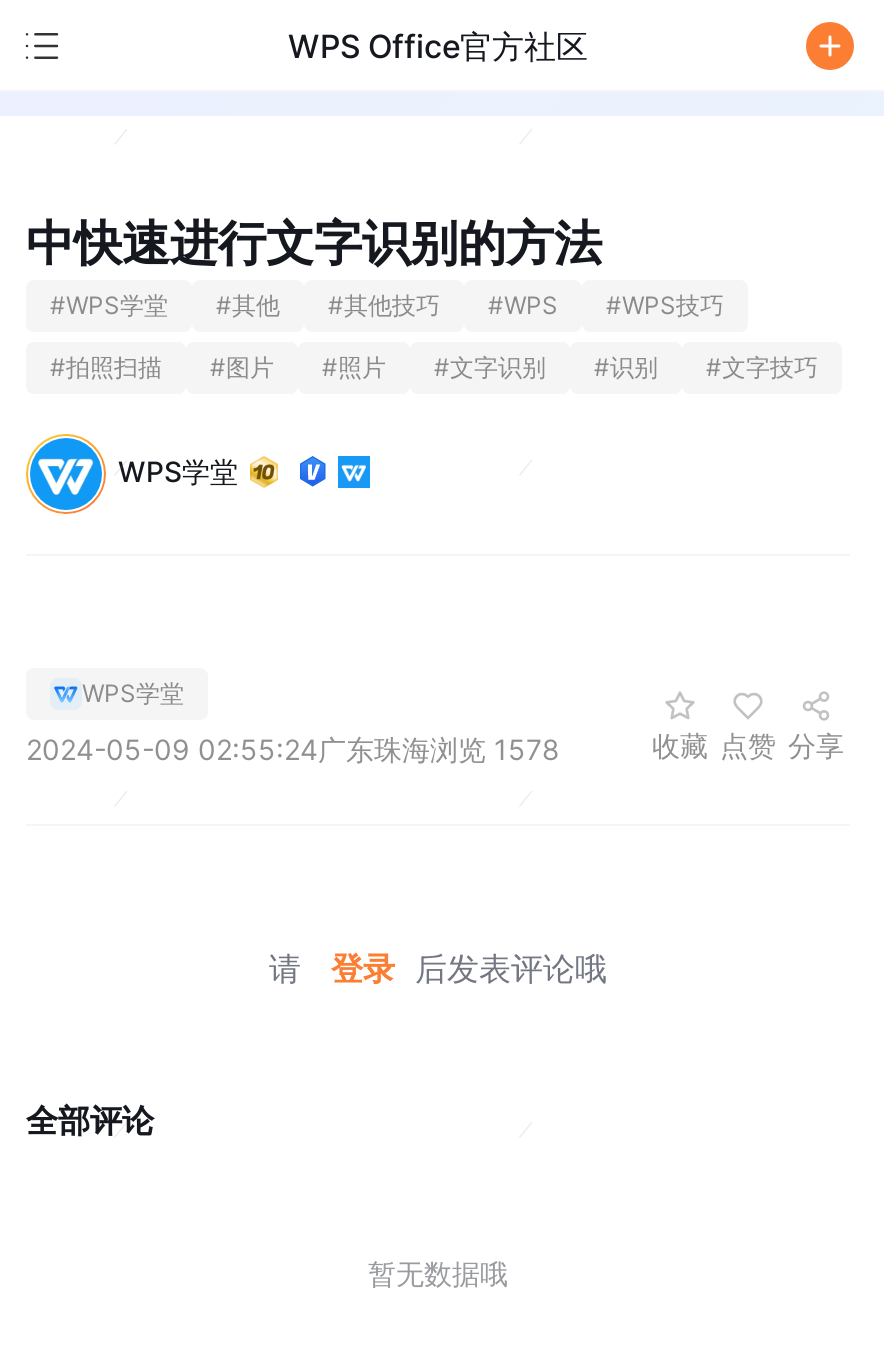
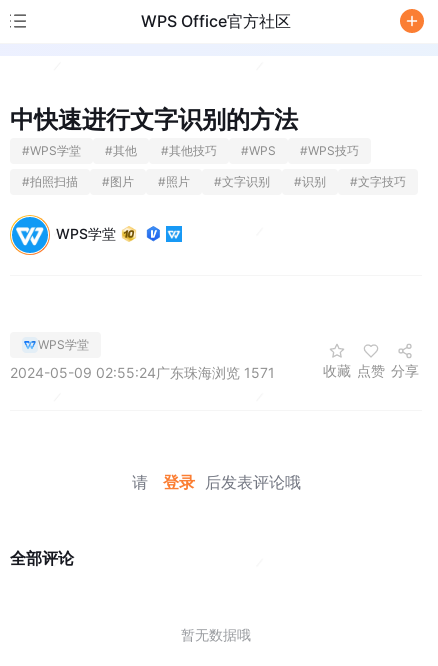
- 2024-05-09 02:55:24广东珠海浏览 1578
+ 2024-05-09 02:55:24广东珠海浏览 1571
